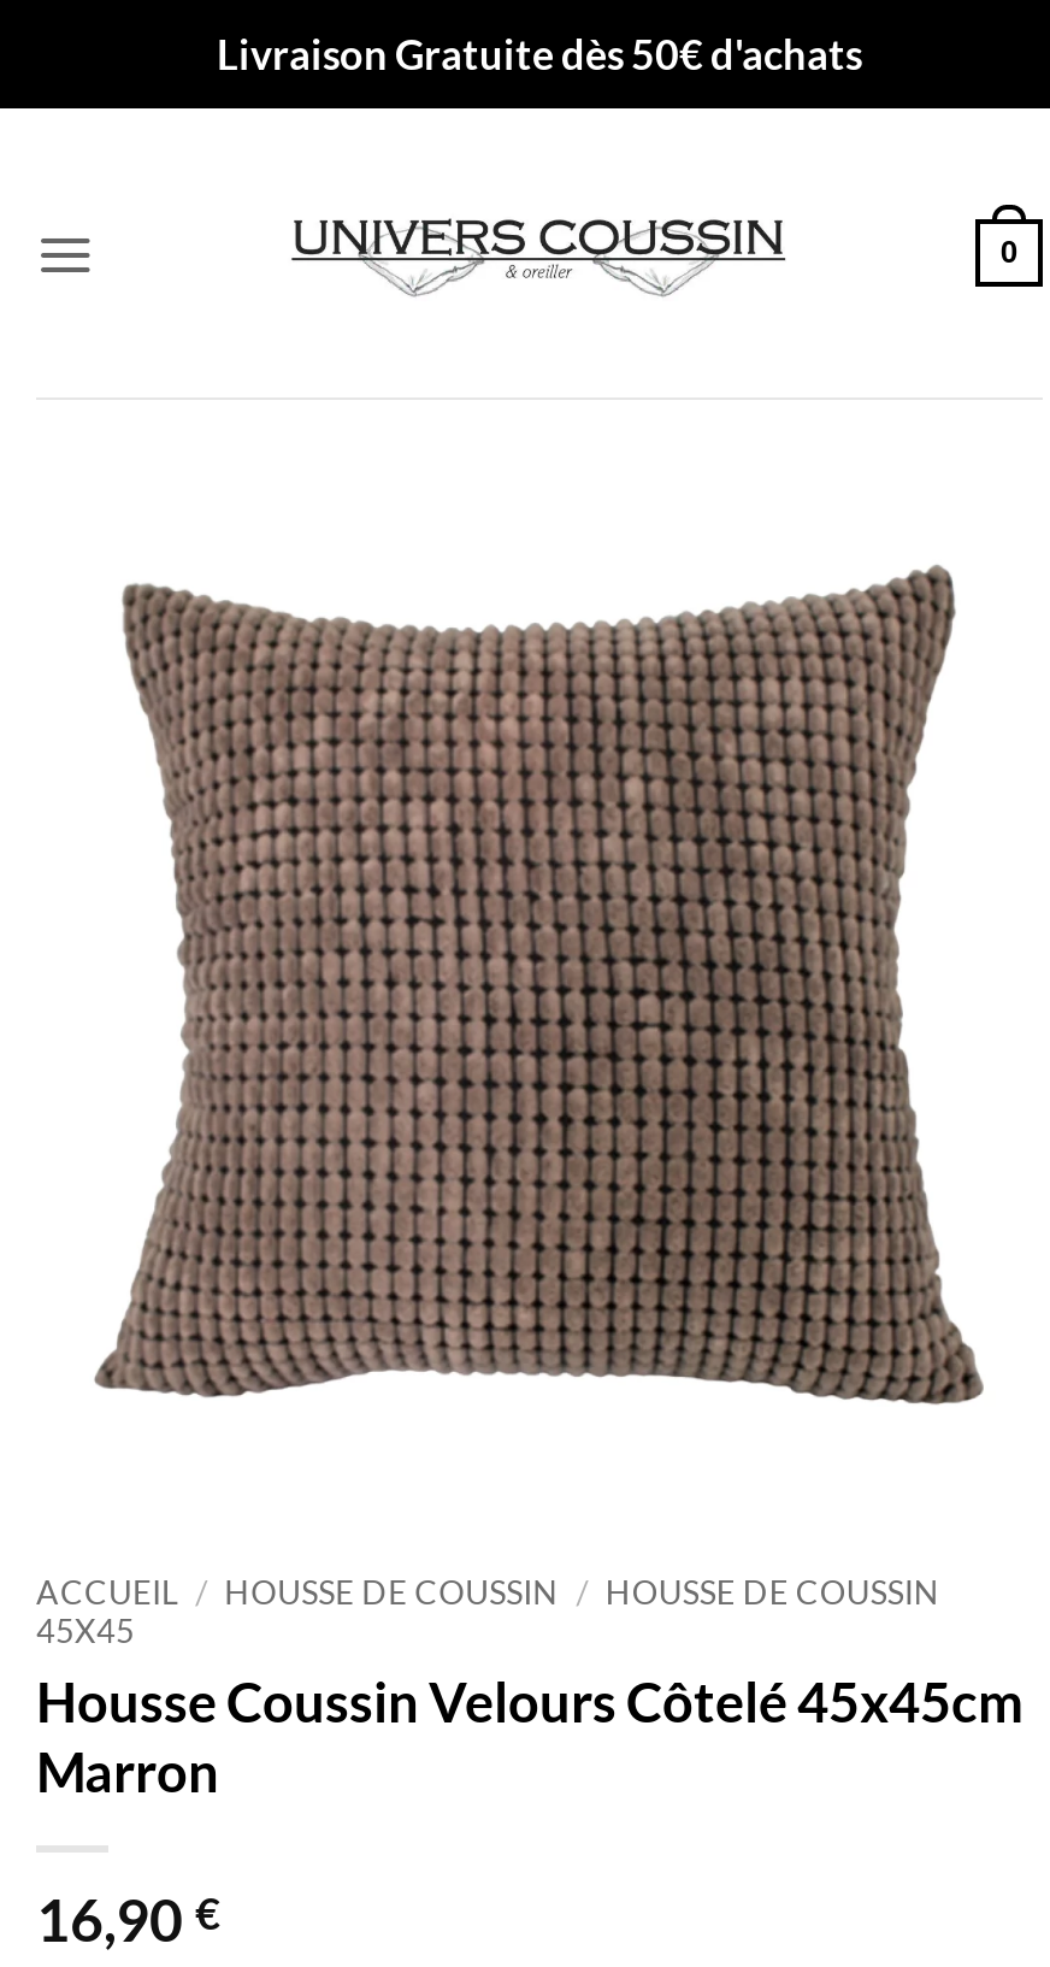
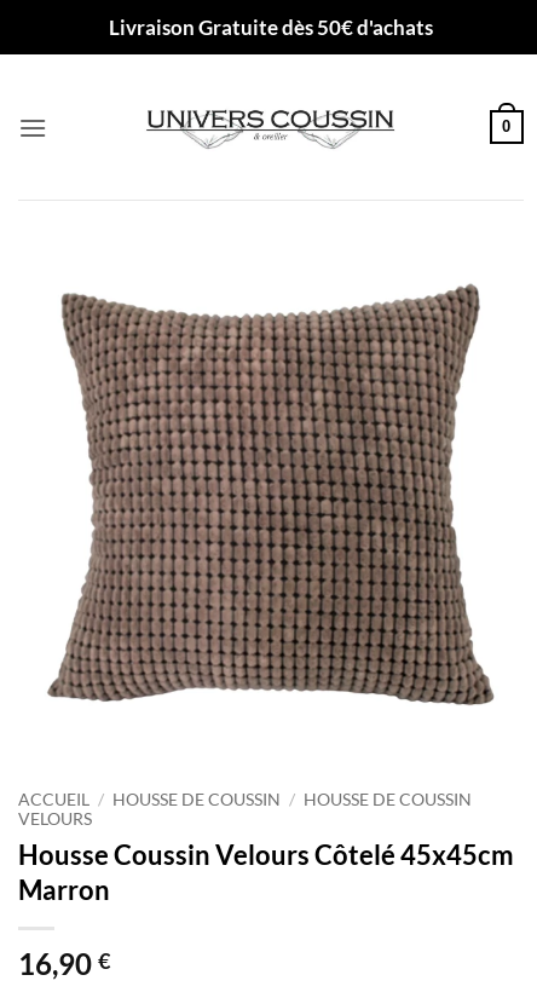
- 45X45
+ VELOURS
